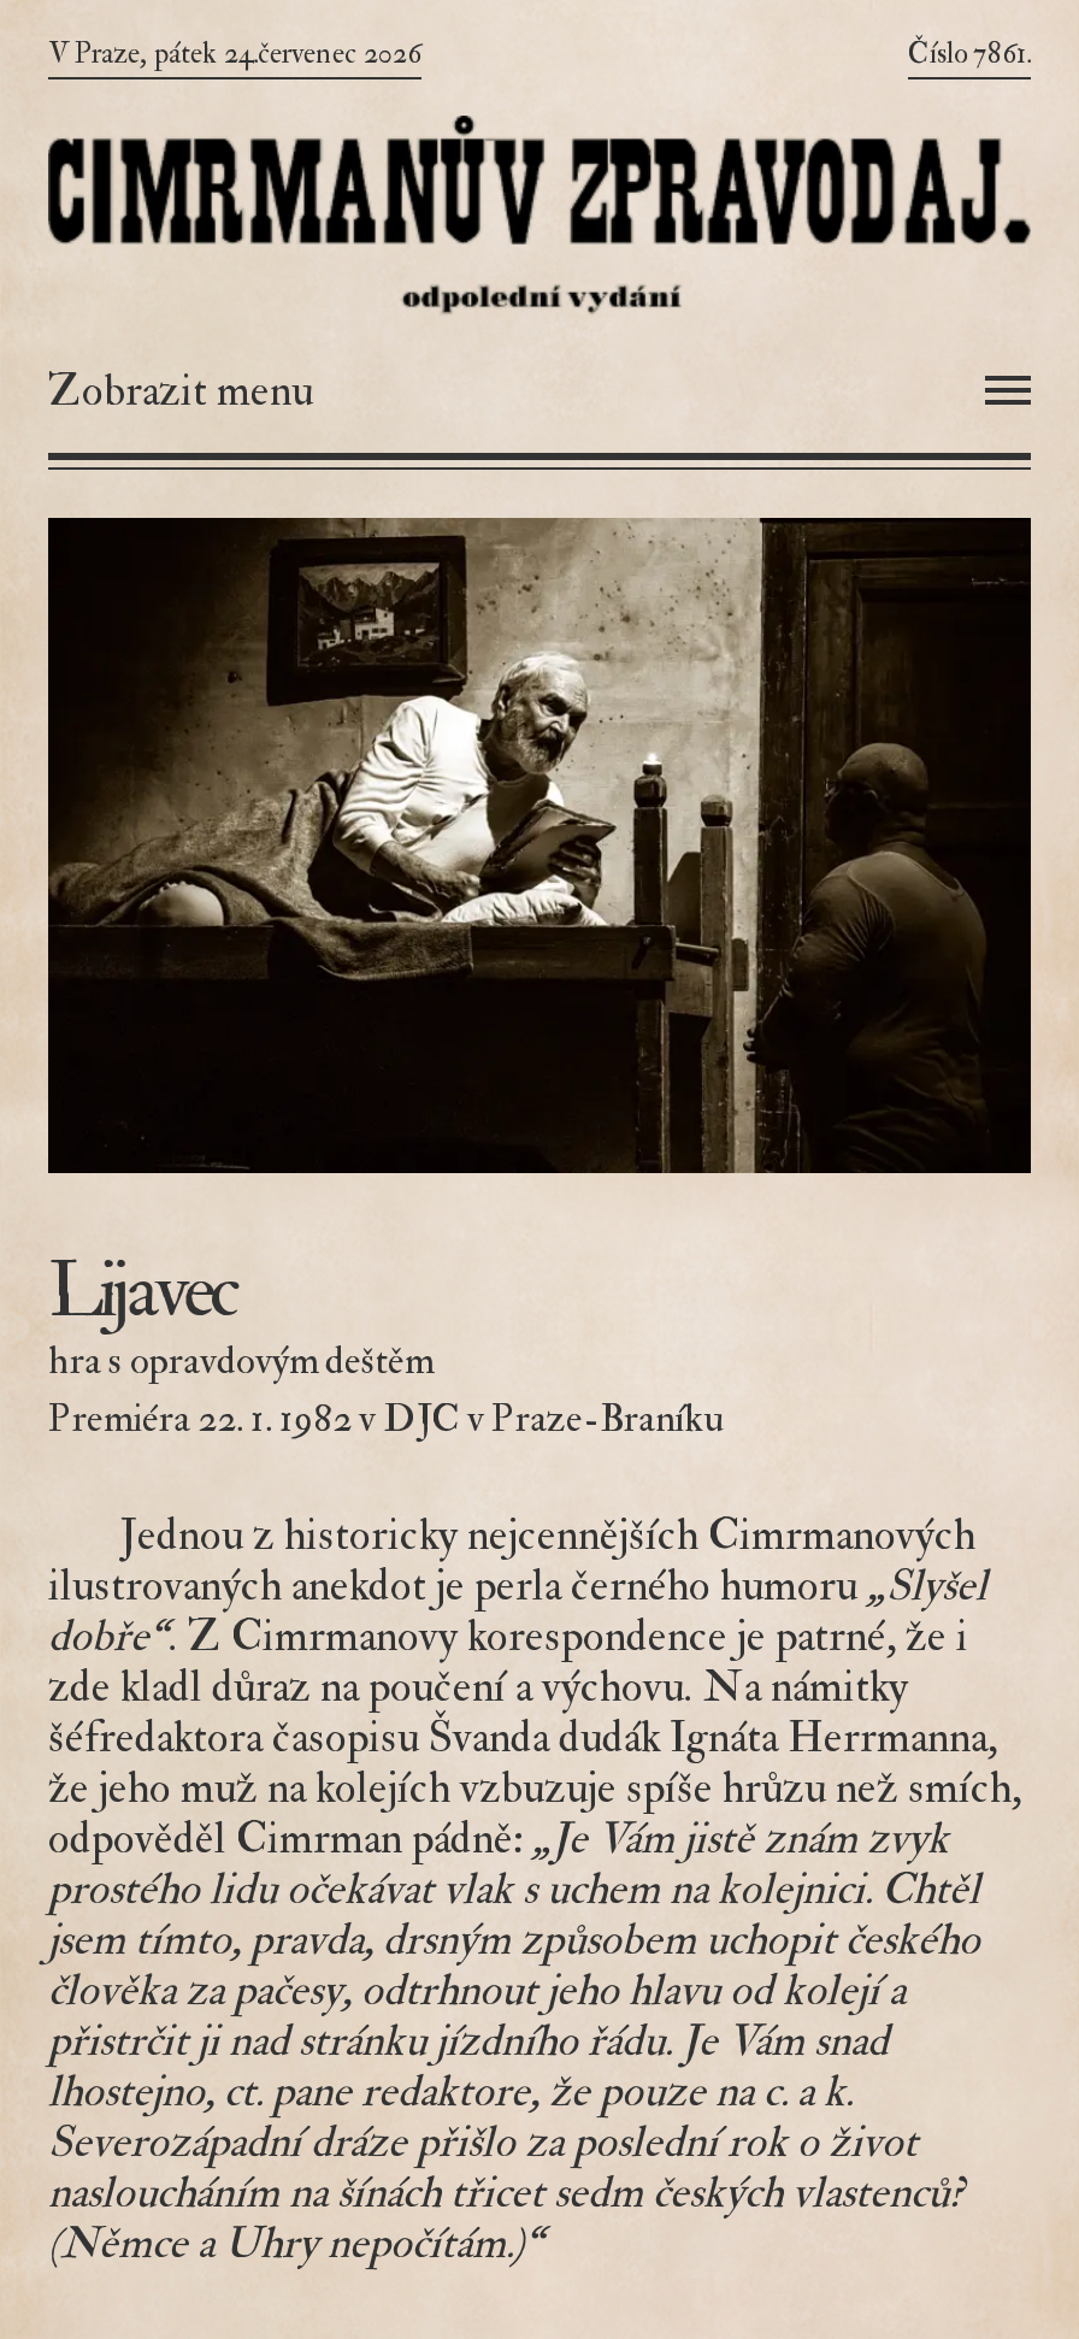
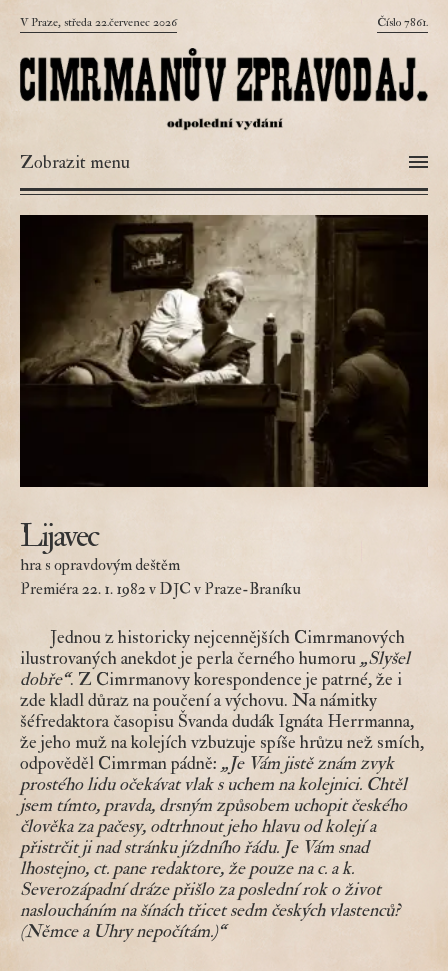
- V Praze, pátek 24.červenec 2026
+ V Praze, středa 22.červenec 2026
